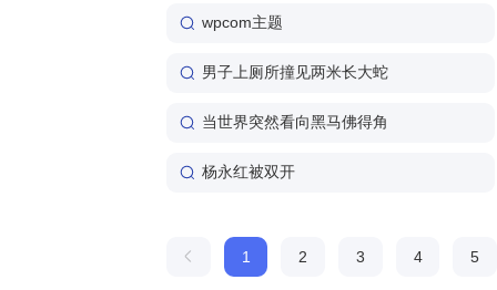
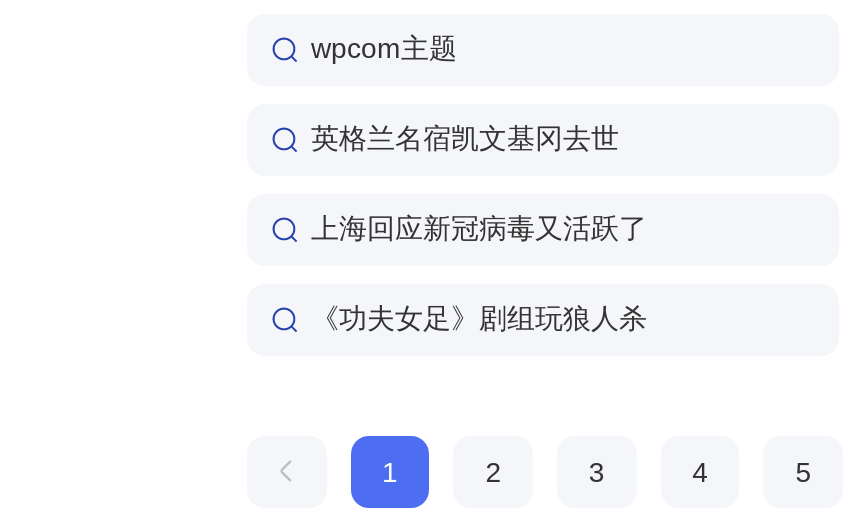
- 男子上厕所撞见两米长大蛇
+ 英格兰名宿凯文基冈去世

- 当世界突然看向黑马佛得角
+ 上海回应新冠病毒又活跃了

- 杨永红被双开
+ 《功夫女足》剧组玩狼人杀
